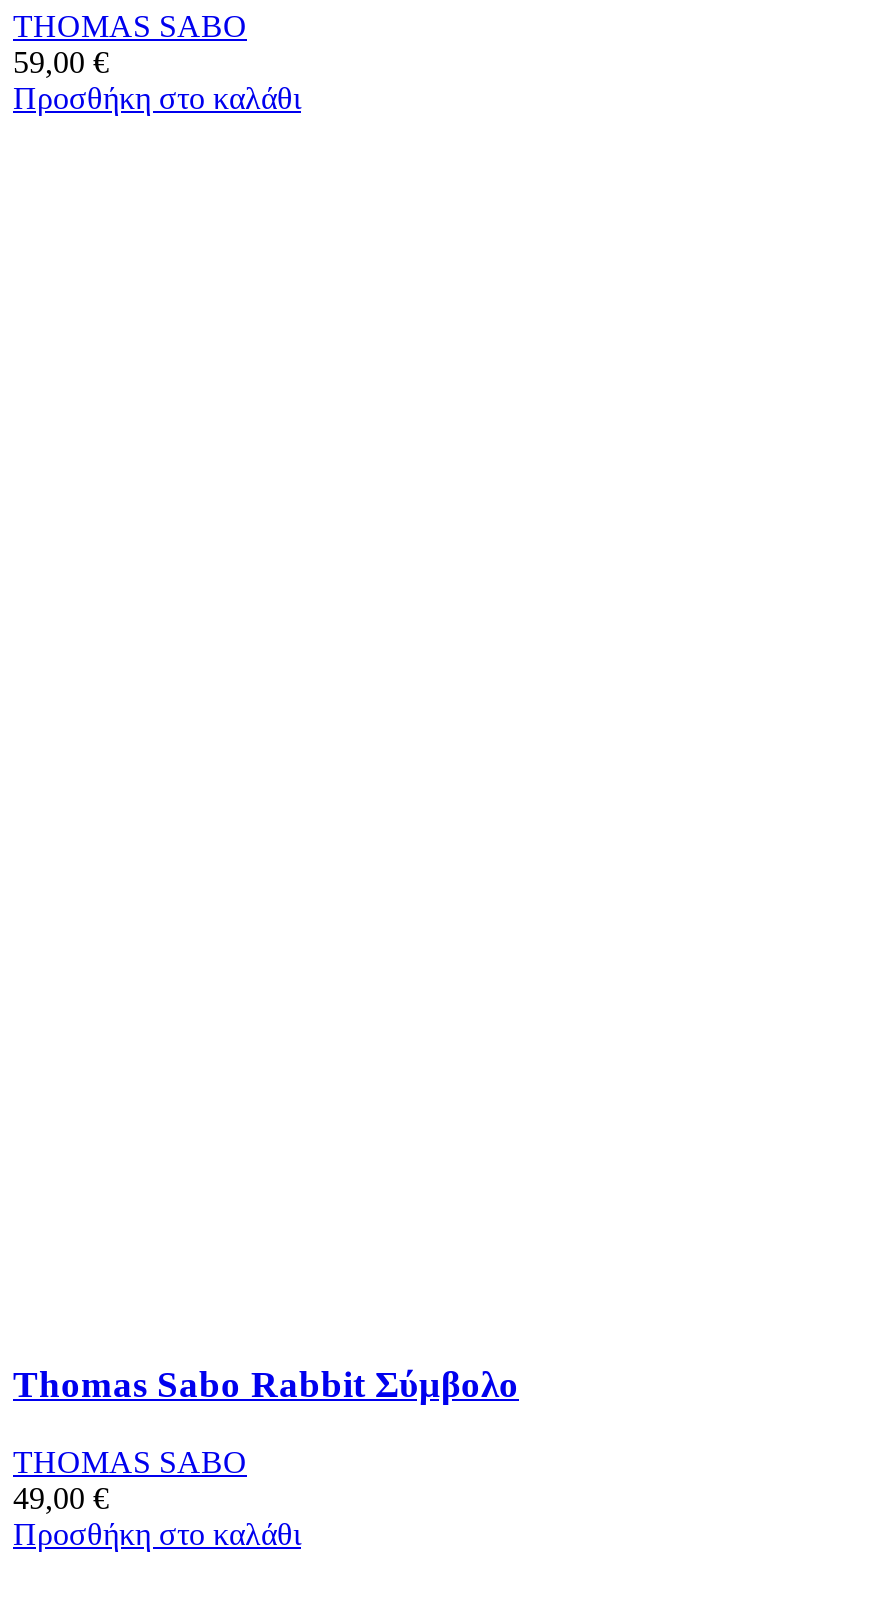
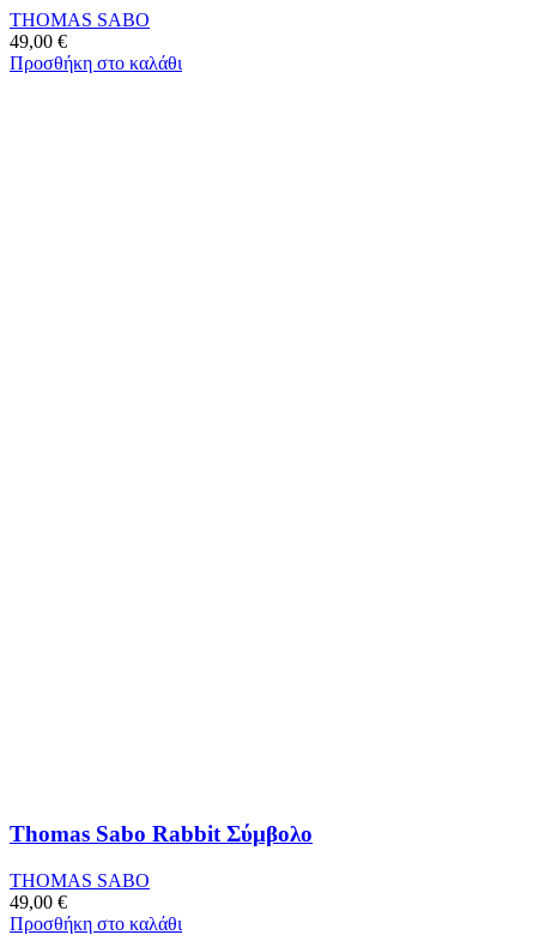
- 59,00 €
+ 49,00 €
